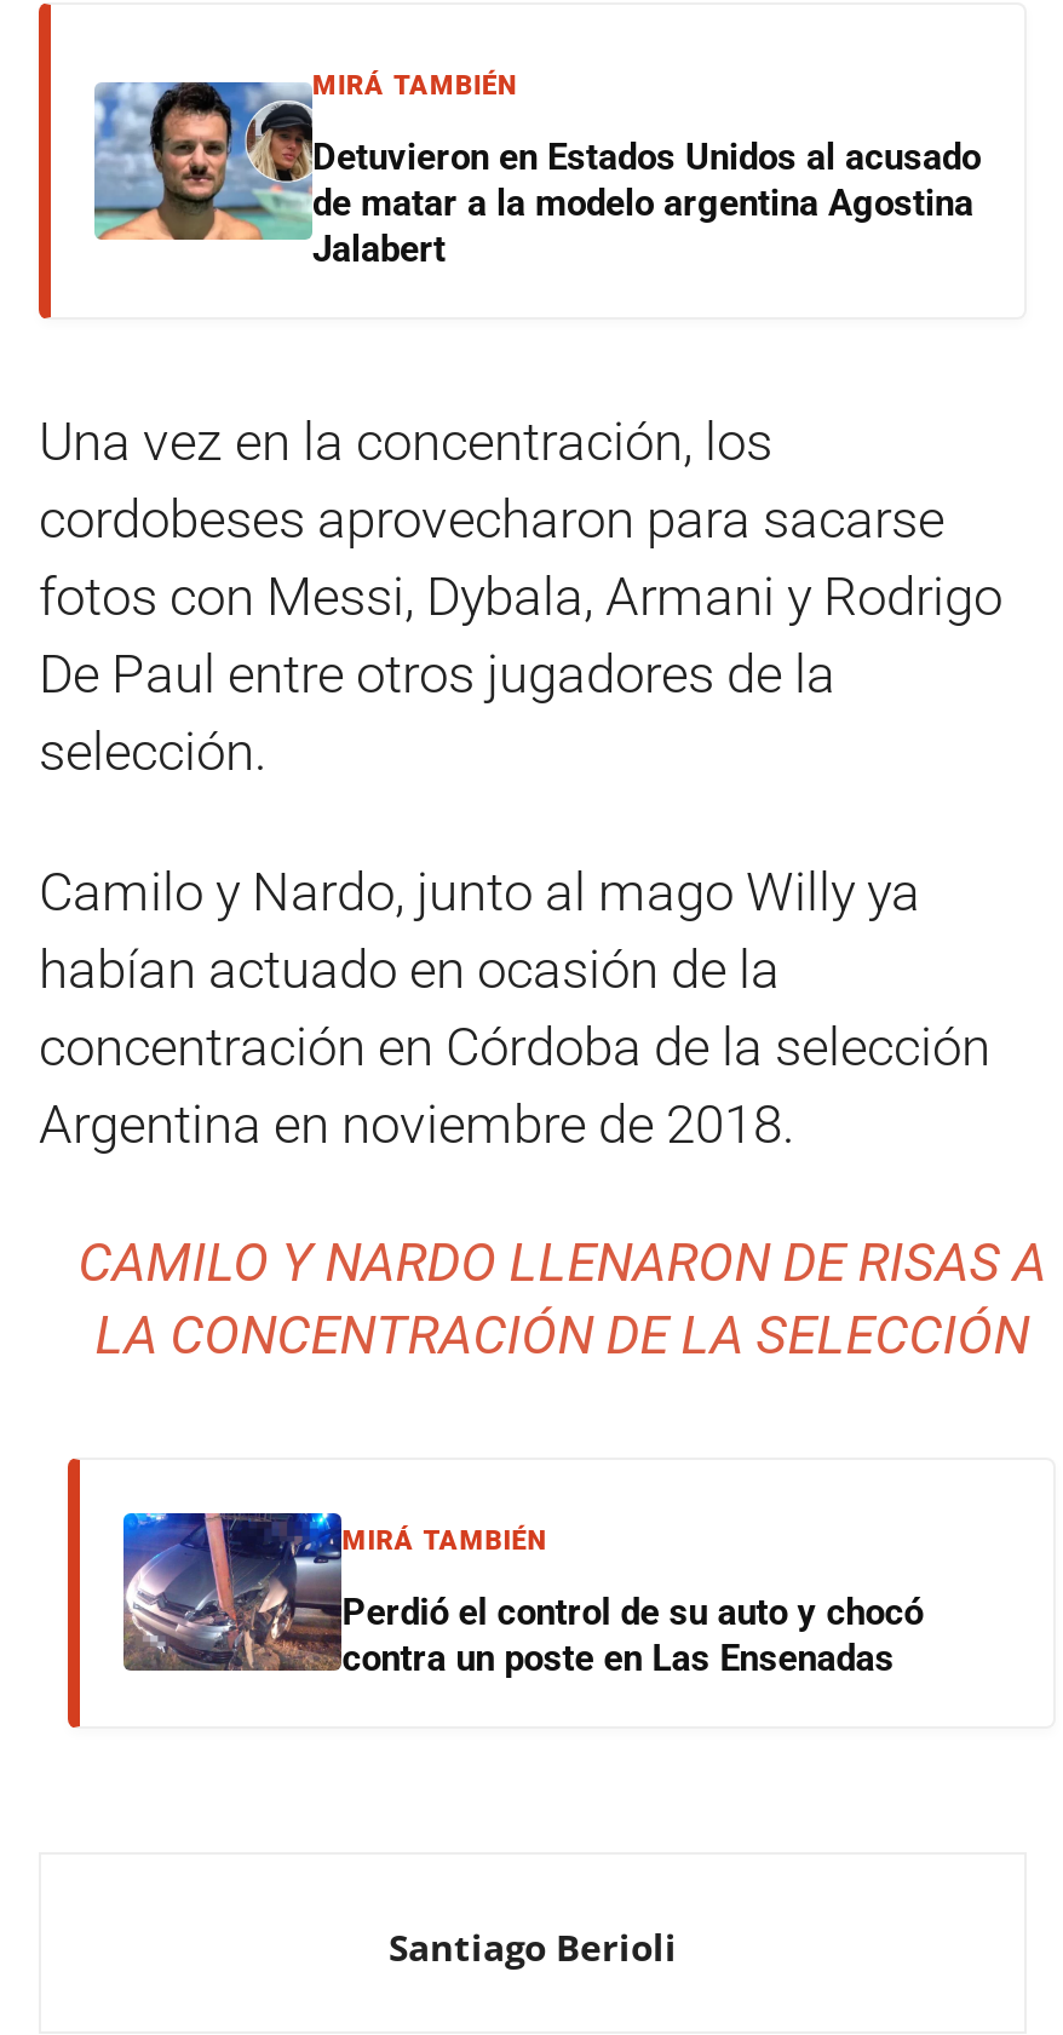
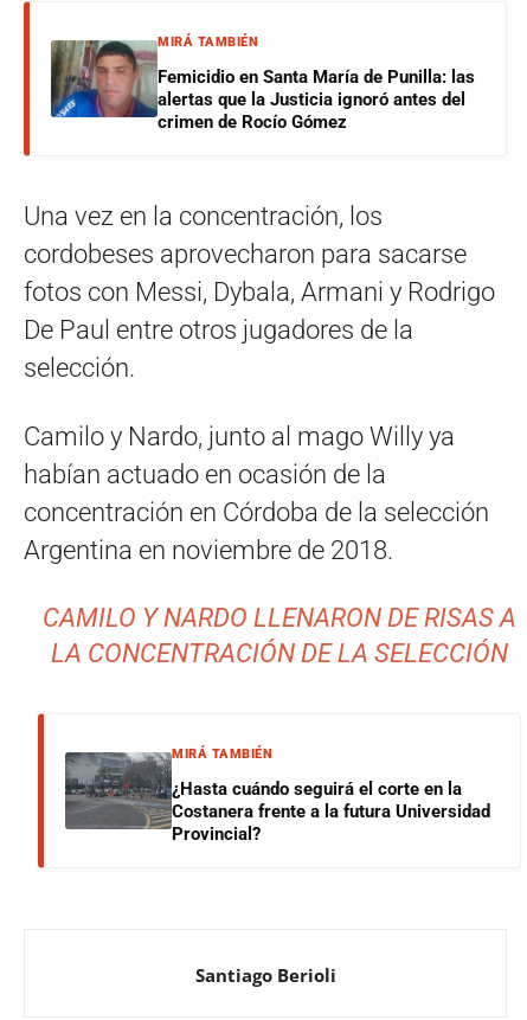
- [image]
- Detuvieron en Estados Unidos al acusado
- de matar a la modelo argentina Agostina
- Jalabert
+ [image]
+ Femicidio en Santa María de Punilla: las
+ alertas que la Justicia ignoró antes del
+ crimen de Rocío Gómez

- [image]
- Perdió el control de su auto y chocó
- contra un poste en Las Ensenadas
+ [image]
+ ¿Hasta cuándo seguirá el corte en la
+ Costanera frente a la futura Universidad
+ Provincial?
